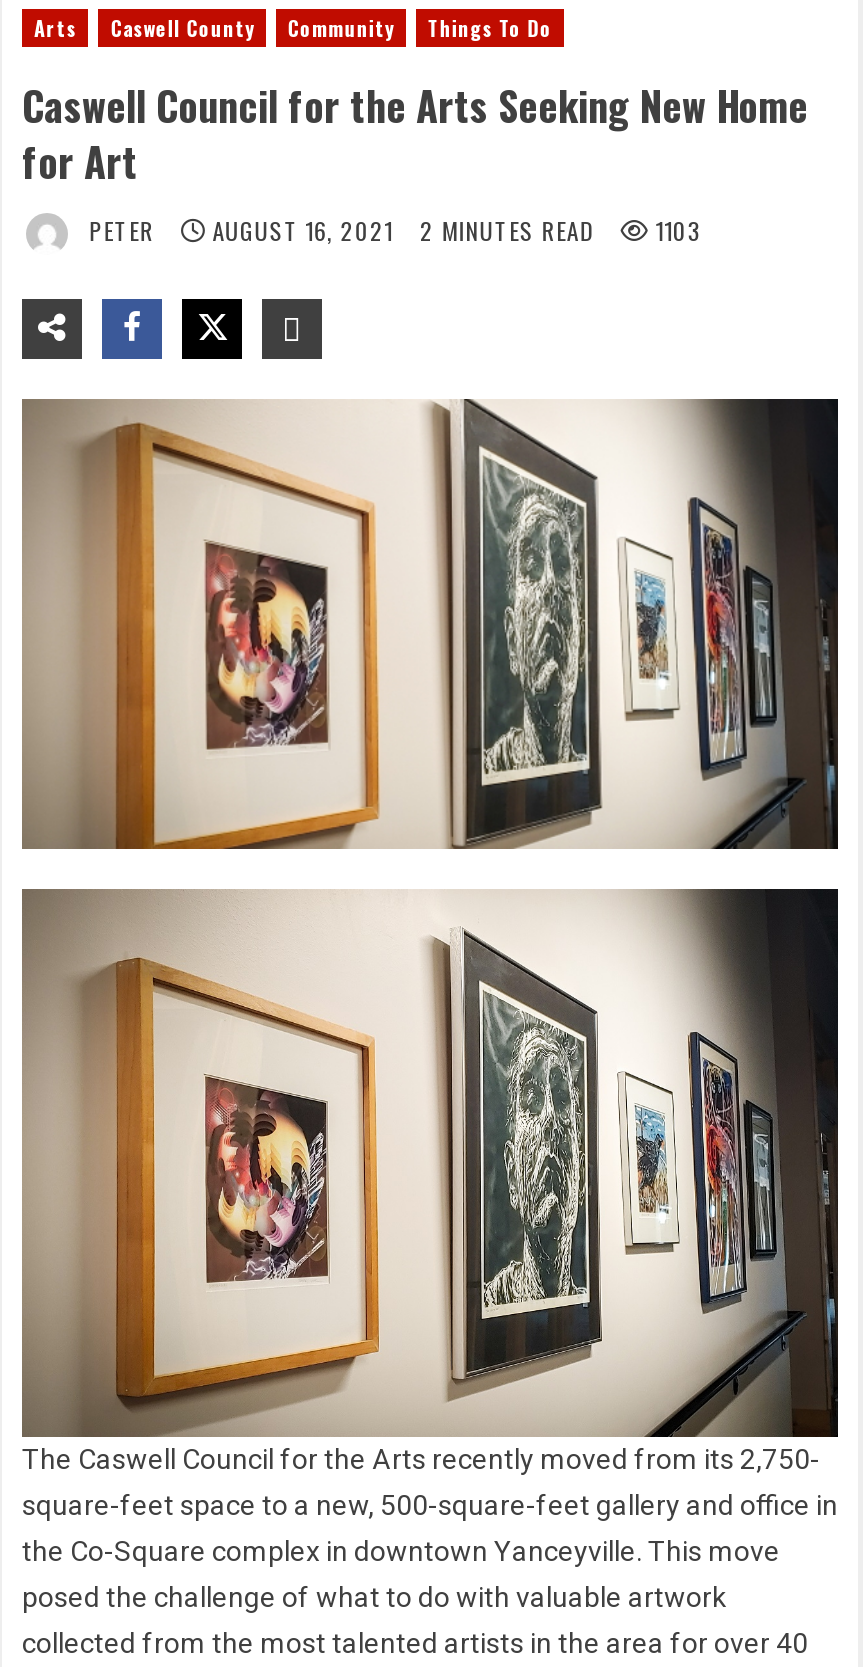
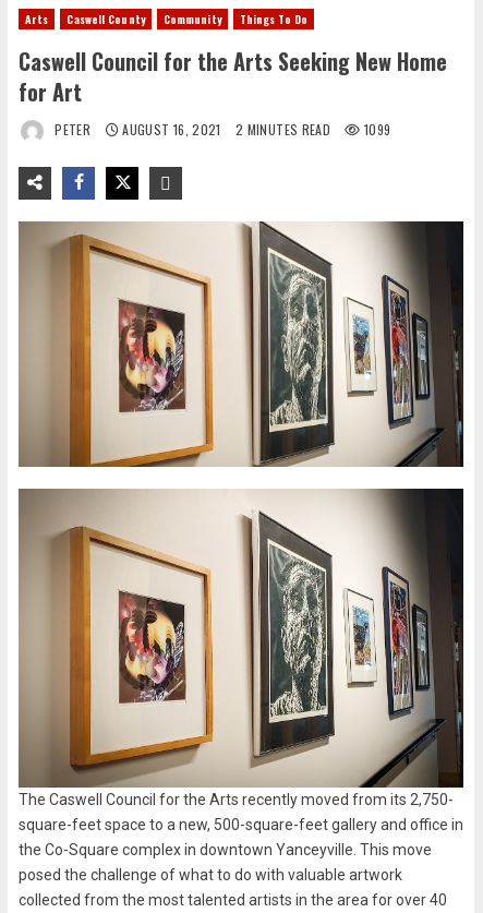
- PETER AUGUST 16, 2021 2 MINUTES READ 1103
+ PETER AUGUST 16, 2021 2 MINUTES READ 1099
